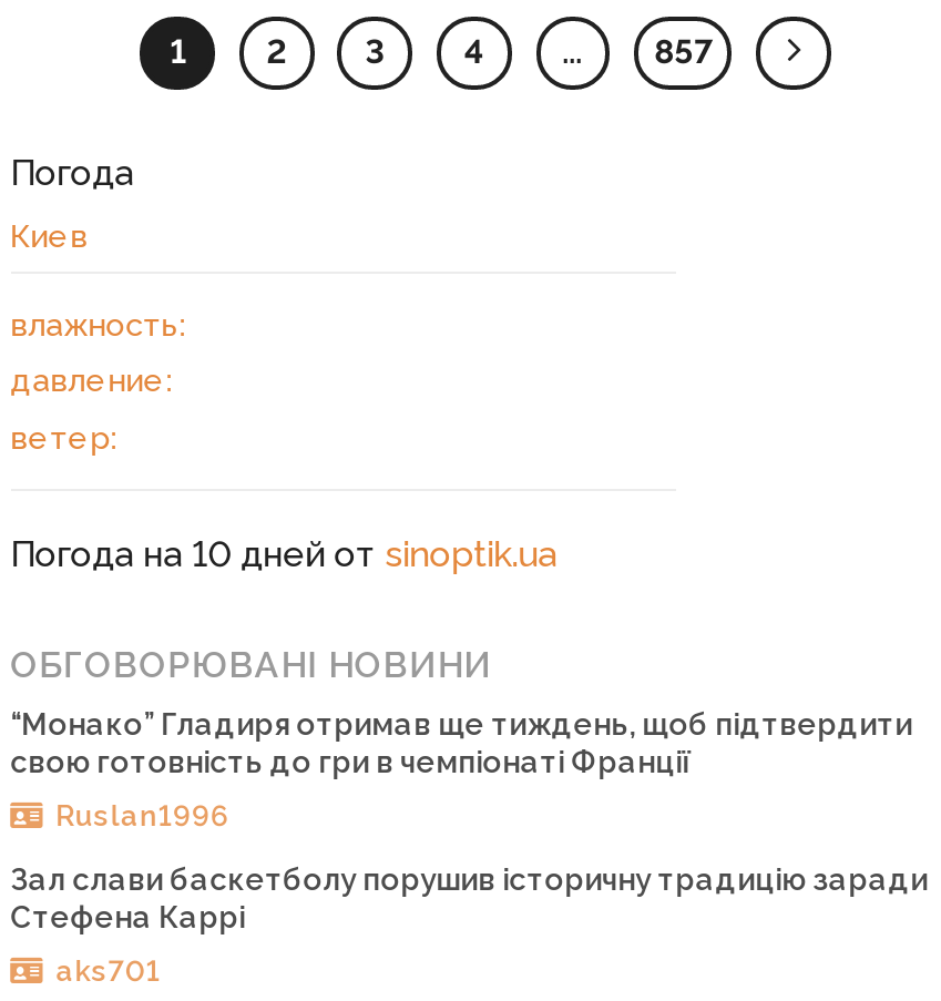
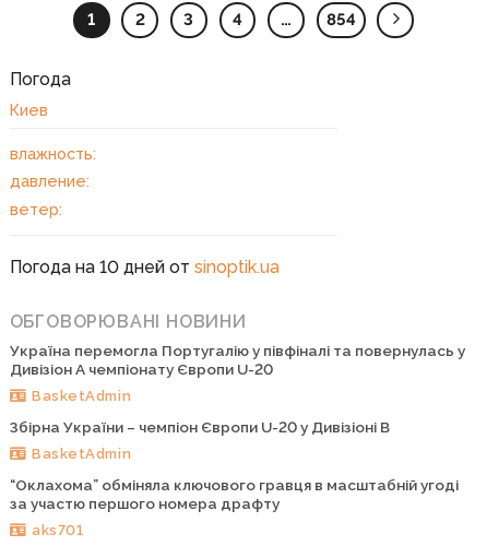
- 857
+ 854

- “Монако” Гладиря отримав ще тиждень, щоб підтвердити
- свою готовність до гри в чемпіонаті Франції
- Ruslan1996
- Зал слави баскетболу порушив історичну традицію заради
- Стефена Каррі
+ Україна перемогла Португалію у півфіналі та повернулась у
+ Дивізіон А чемпіонату Європи U-20
+ BasketAdmin
+ Збірна України – чемпіон Європи U-20 у Дивізіоні В
+ BasketAdmin
+ “Оклахома” обміняла ключового гравця в масштабній угоді
+ за участю першого номера драфту
